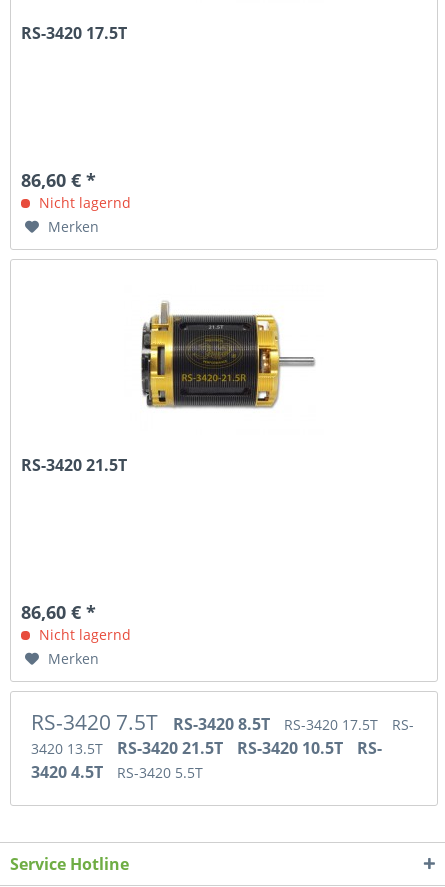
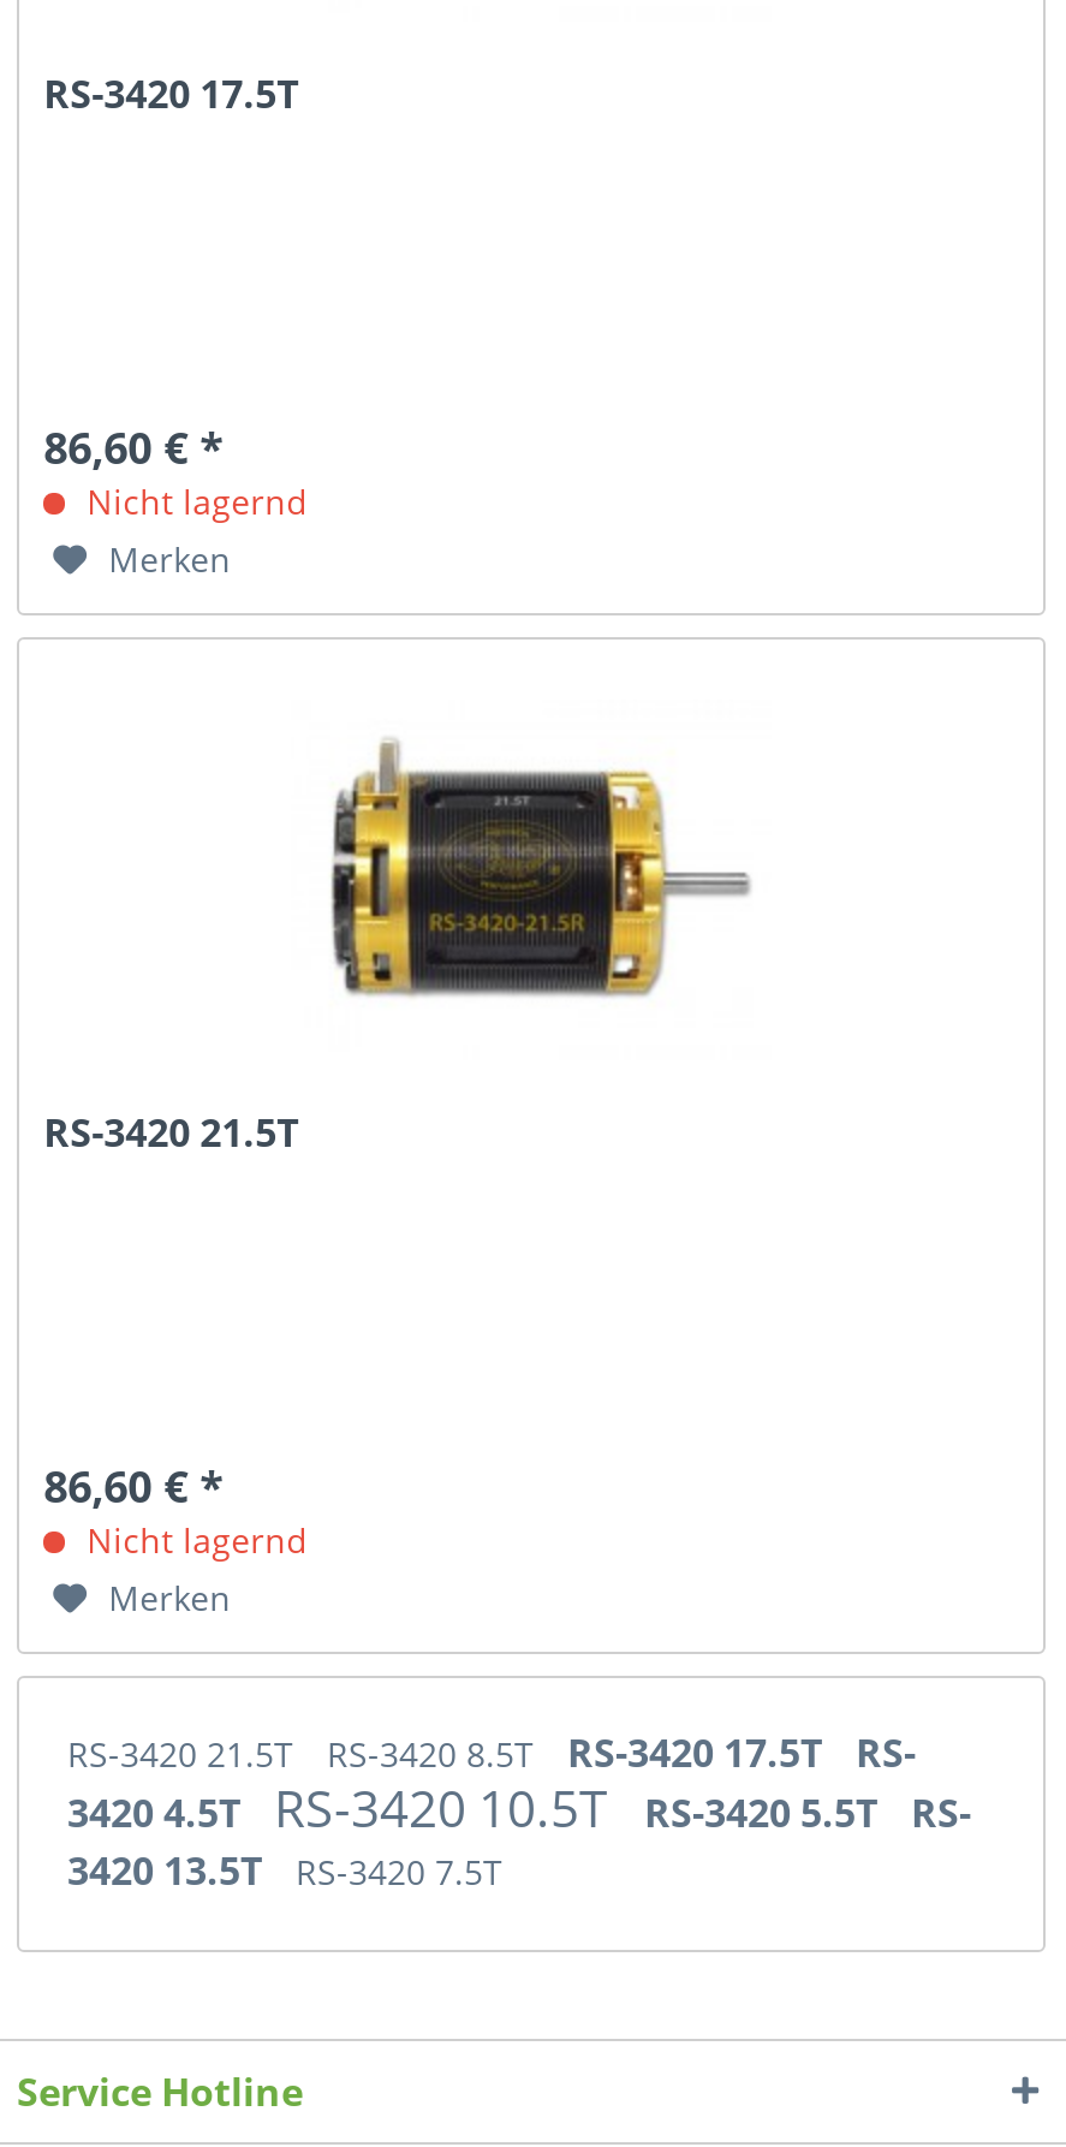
- RS-3420 7.5T RS-3420 8.5T RS-3420 17.5T RS-
+ RS-3420 21.5T RS-3420 8.5T RS-3420 17.5T RS-

- 3420 13.5T RS-3420 21.5T RS-3420 10.5T RS-
+ 3420 4.5T RS-3420 10.5T RS-3420 5.5T RS-

- 3420 4.5T RS-3420 5.5T
+ 3420 13.5T RS-3420 7.5T
